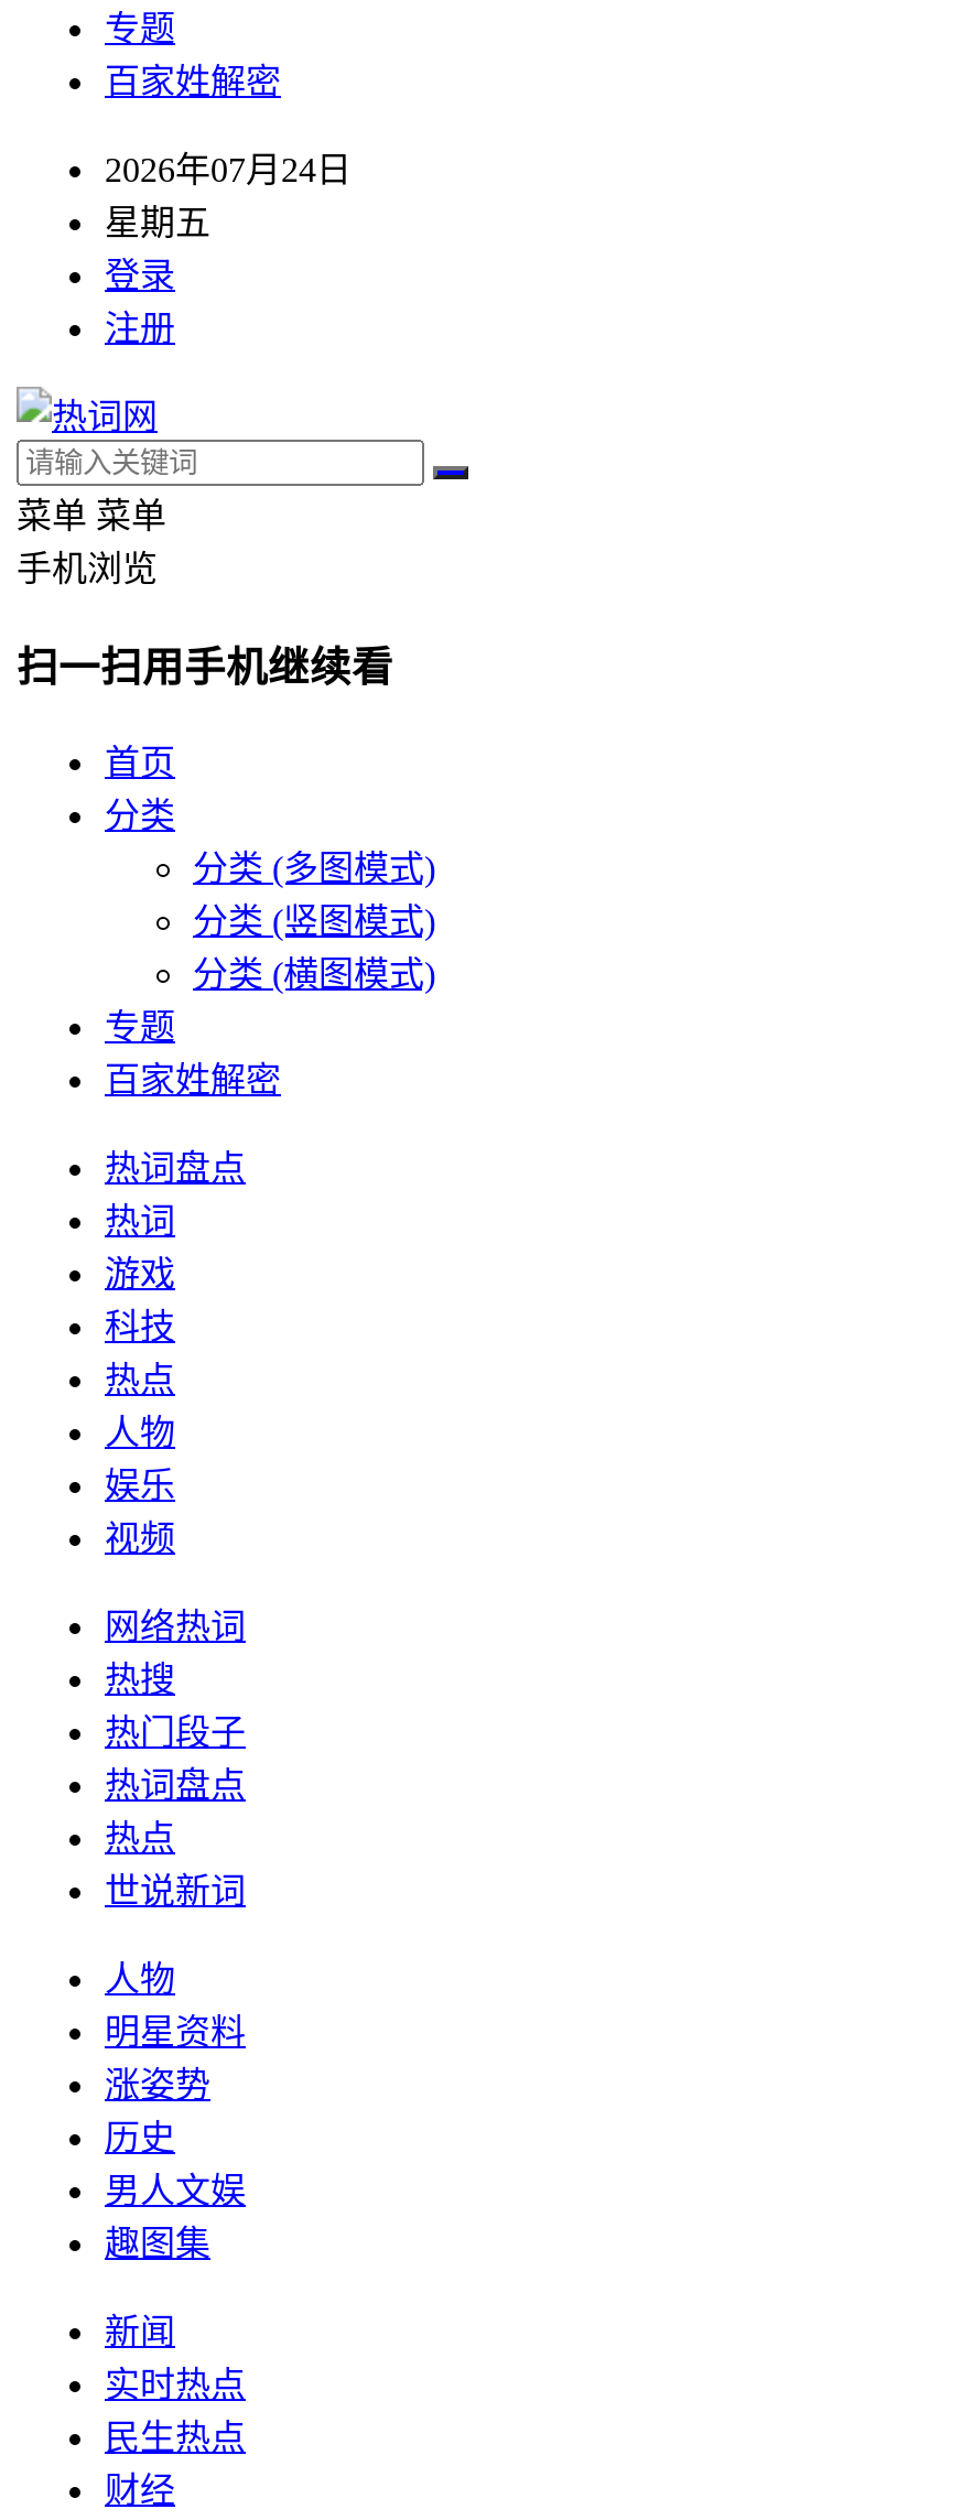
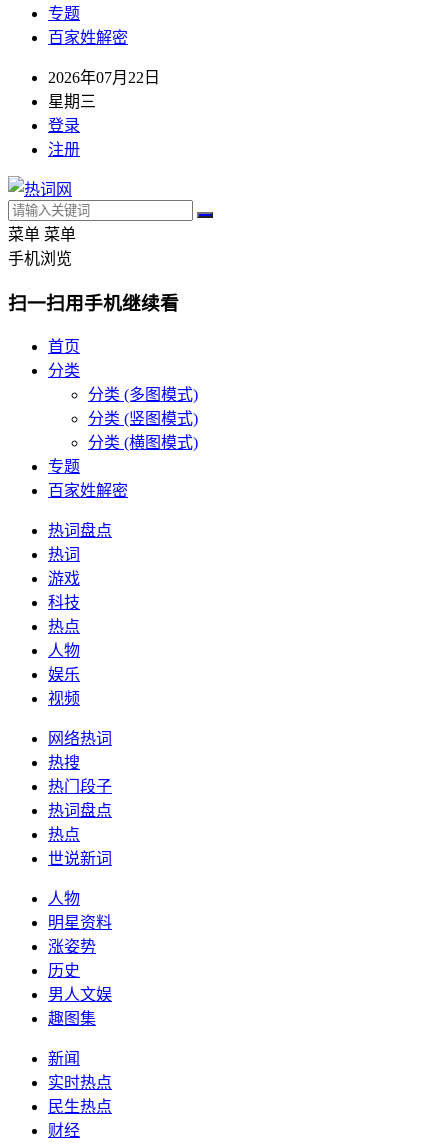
- 2026年07月24日
+ 2026年07月22日

- 星期五
+ 星期三
